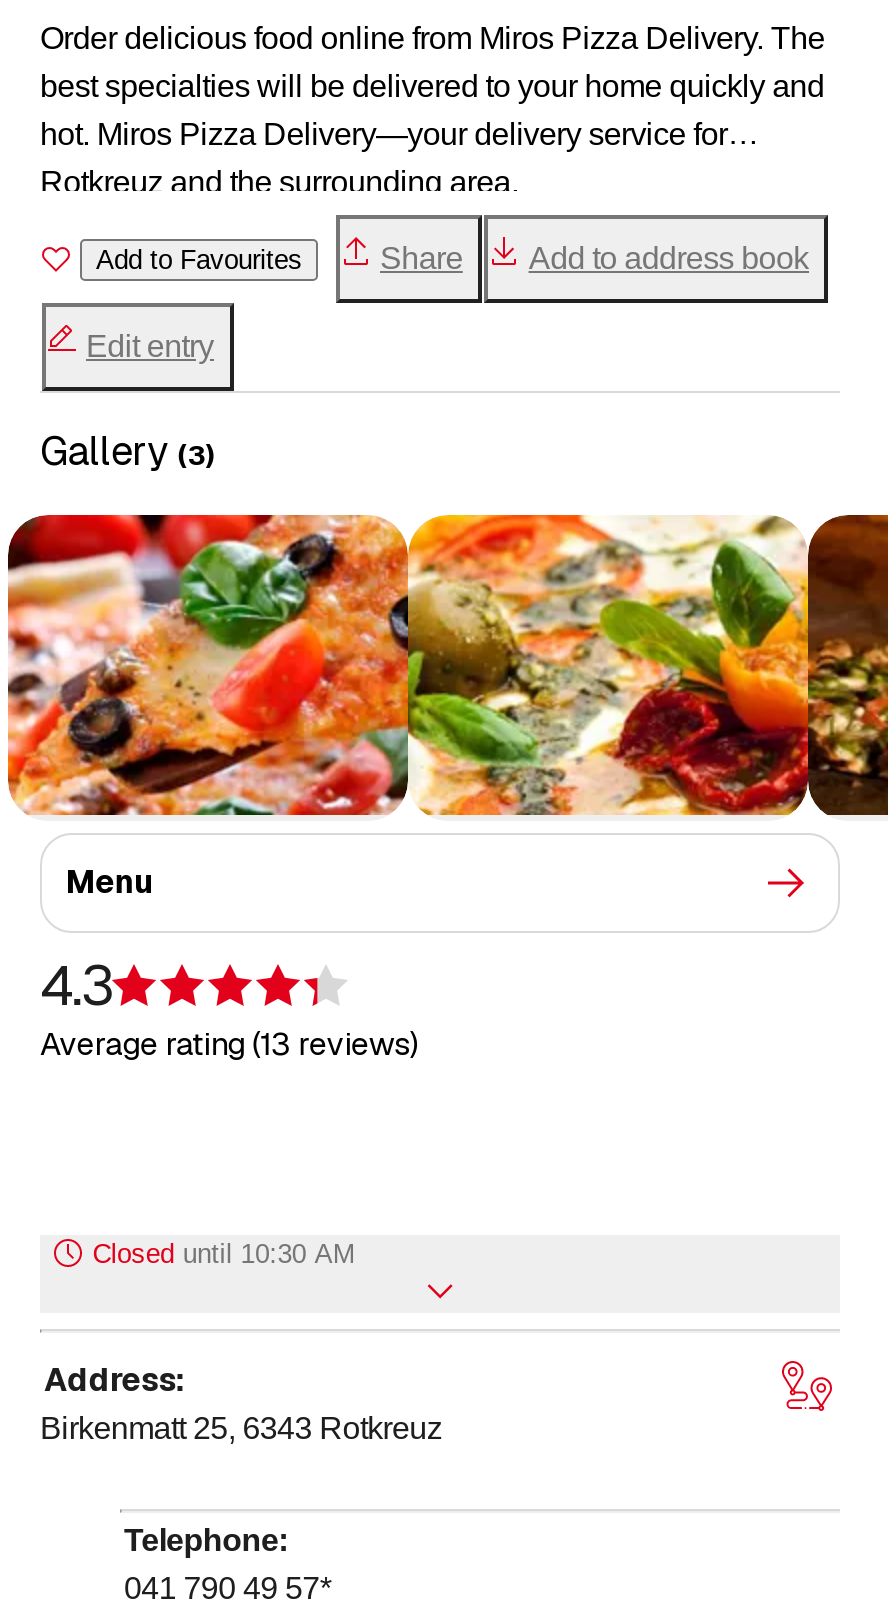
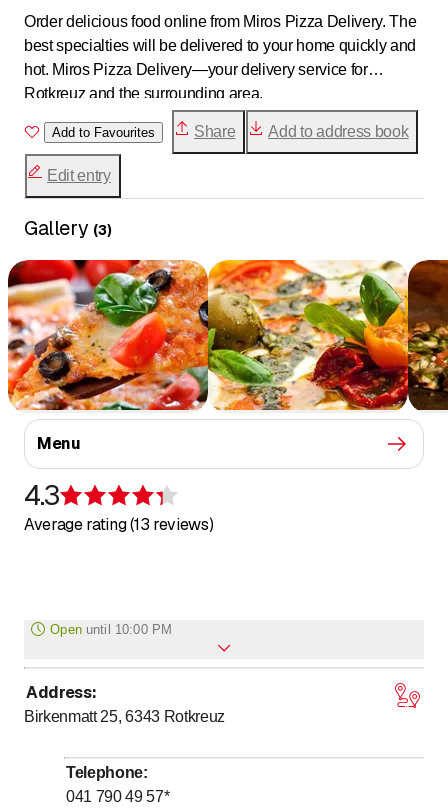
- Closed until 10:30 AM
+ Open until 10:00 PM
